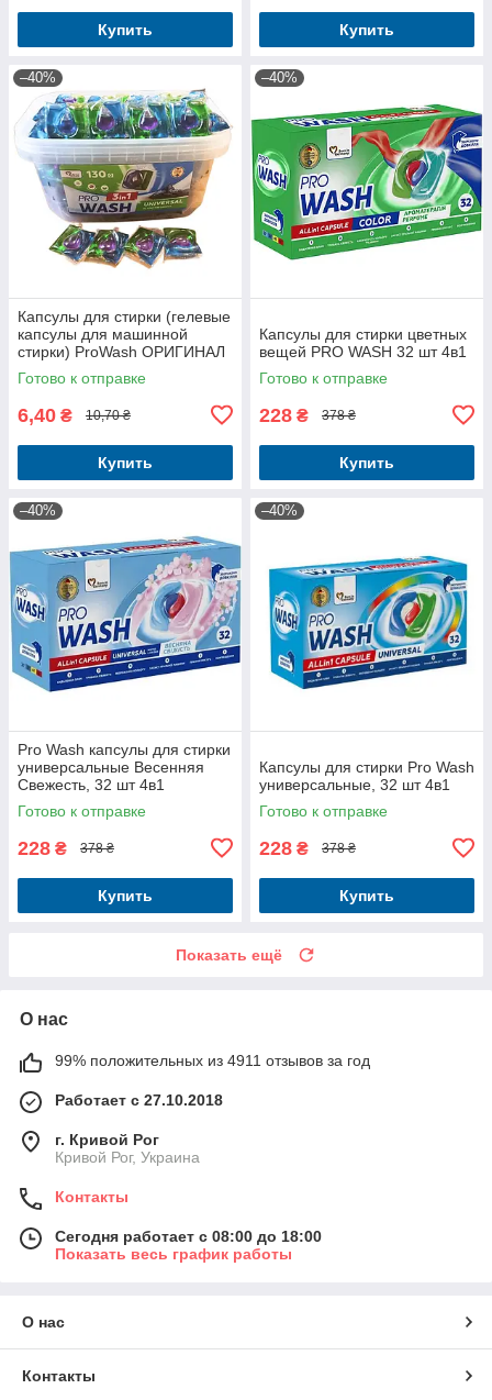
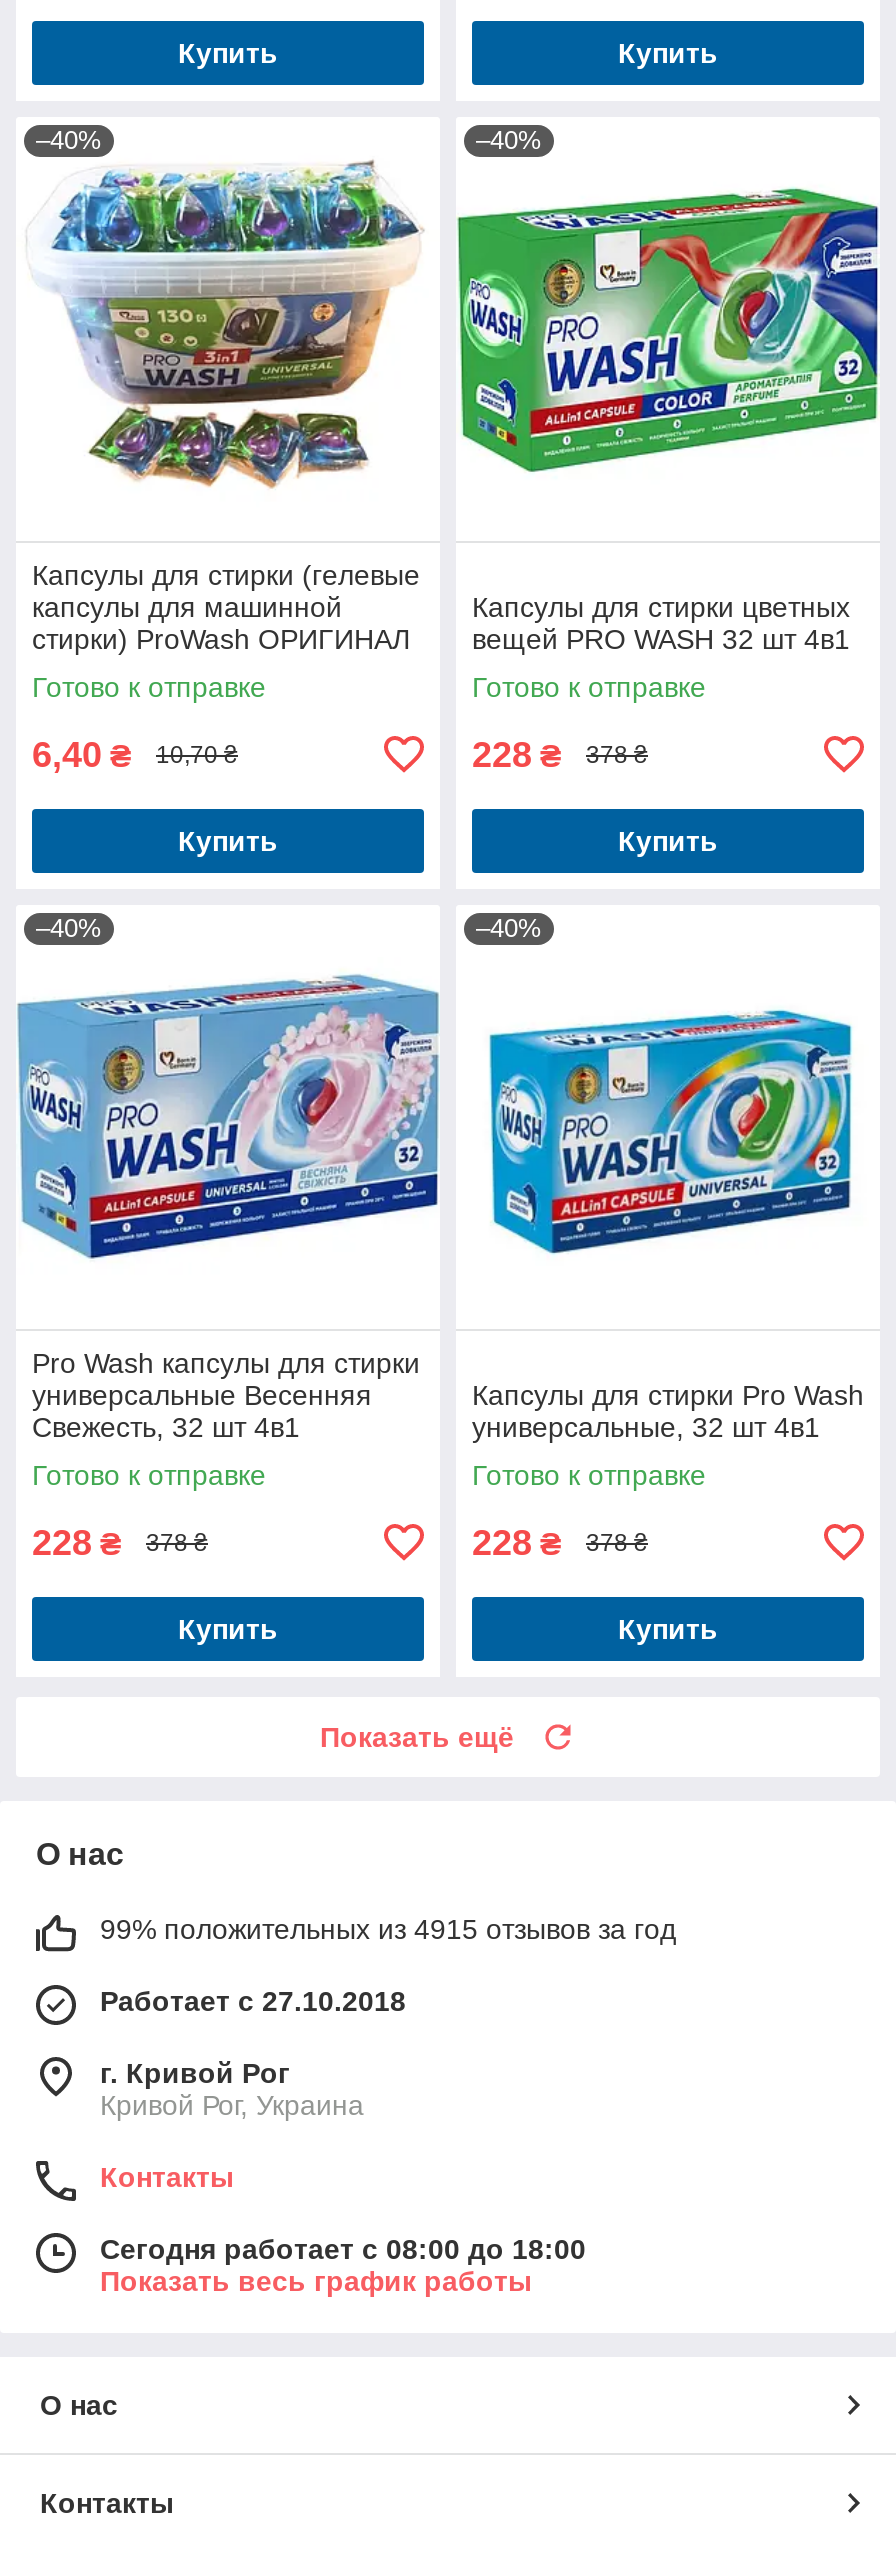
- 99% положительных из 4911 отзывов за год
+ 99% положительных из 4915 отзывов за год
